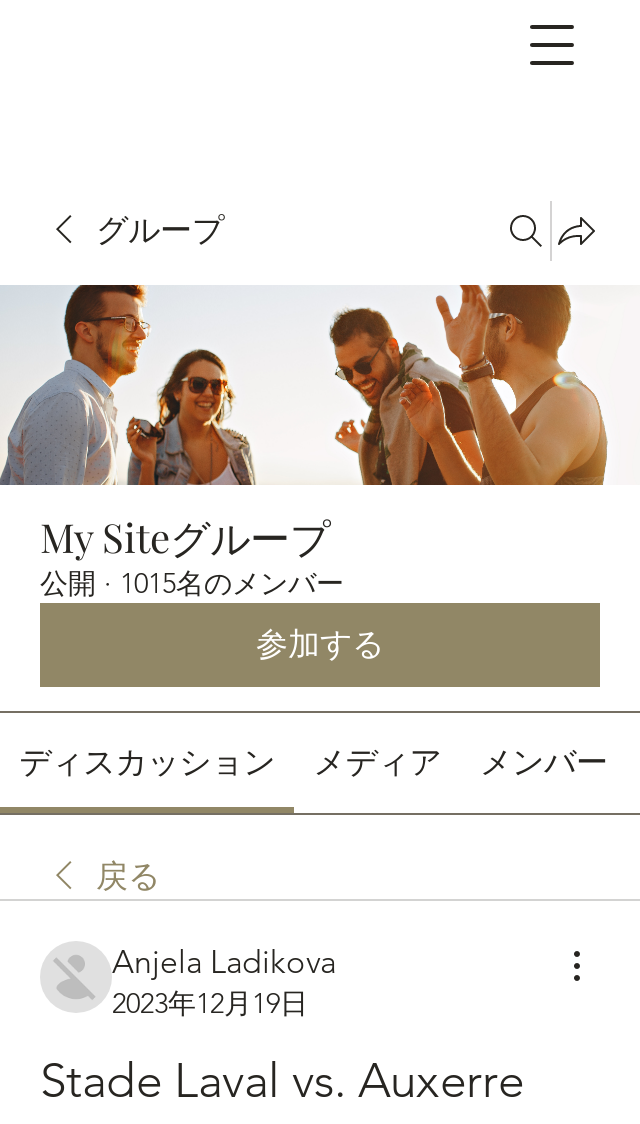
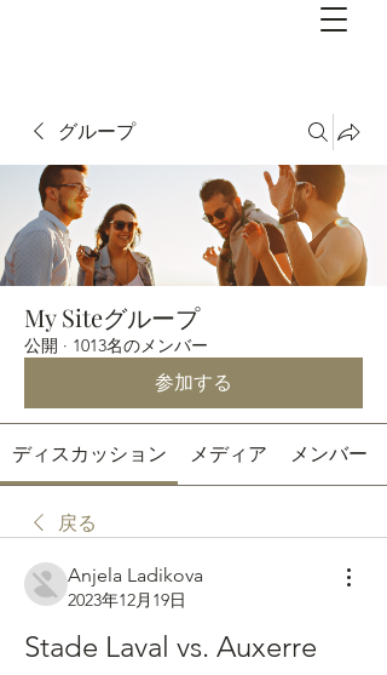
- 公開 · 1015名のメンバー
+ 公開 · 1013名のメンバー
